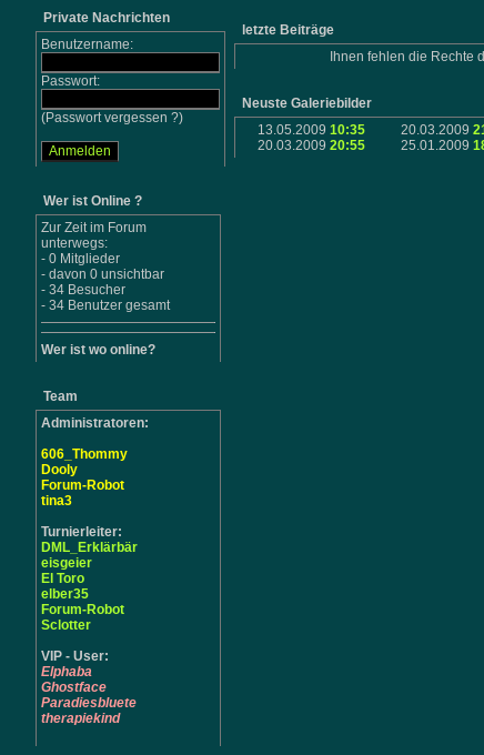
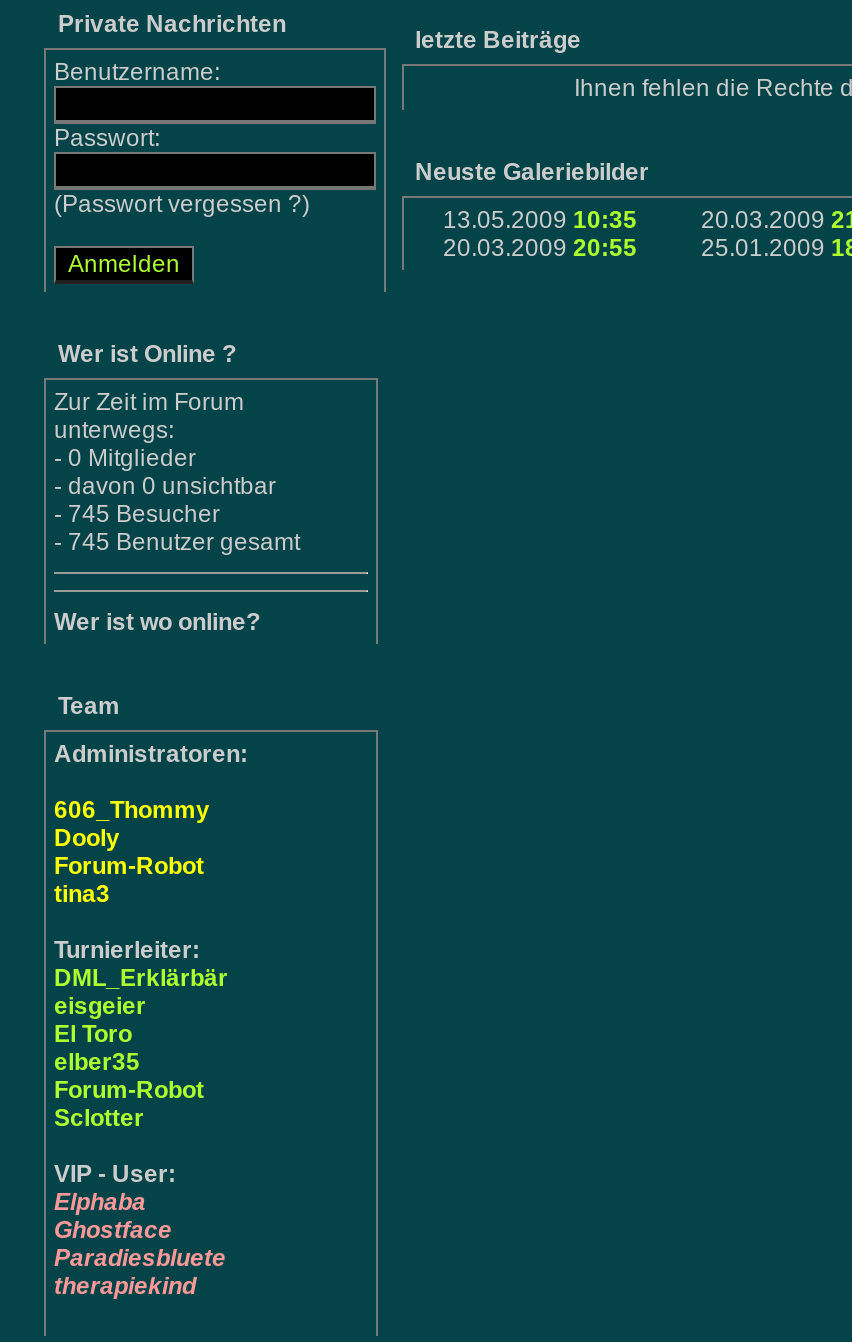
- - 34 Besucher
+ - 745 Besucher

- - 34 Benutzer gesamt
+ - 745 Benutzer gesamt
